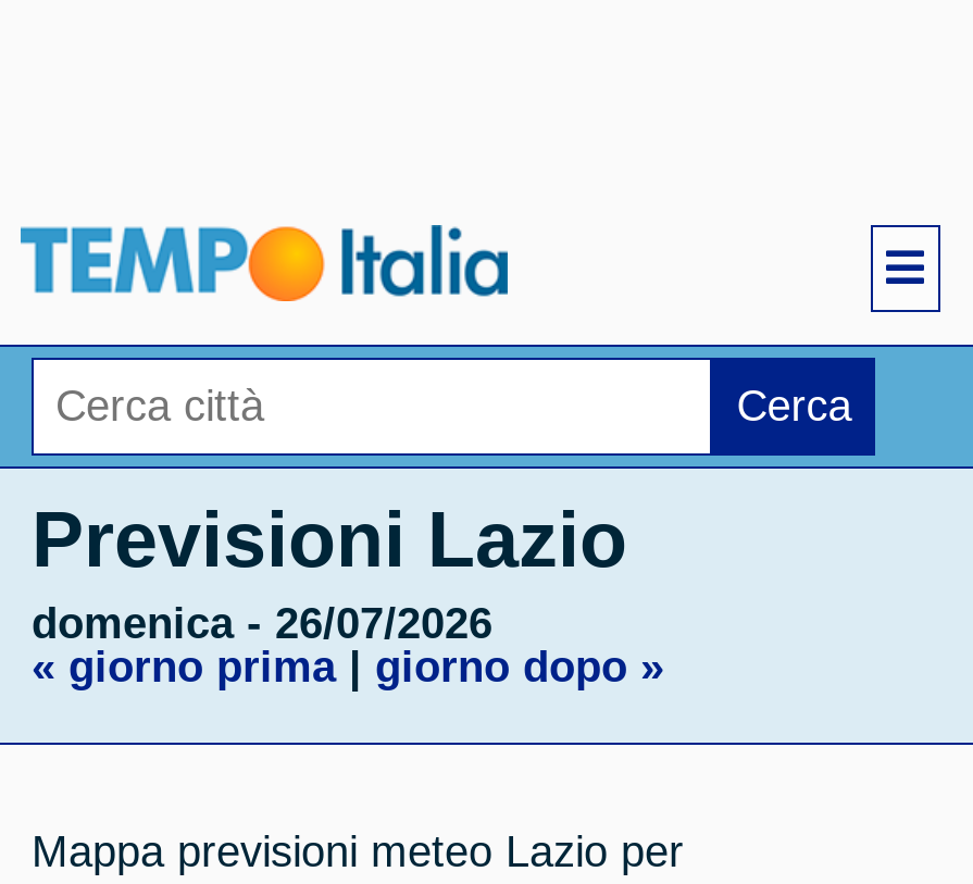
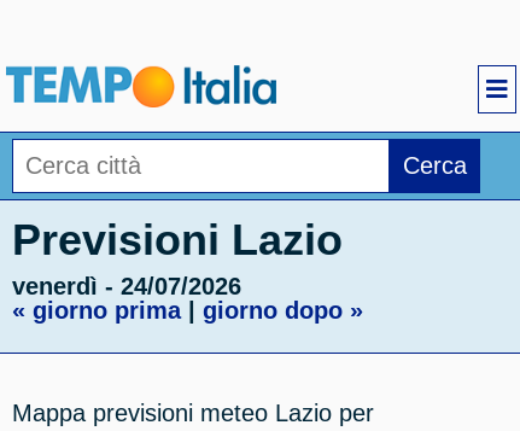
- domenica - 26/07/2026
+ venerdì - 24/07/2026
